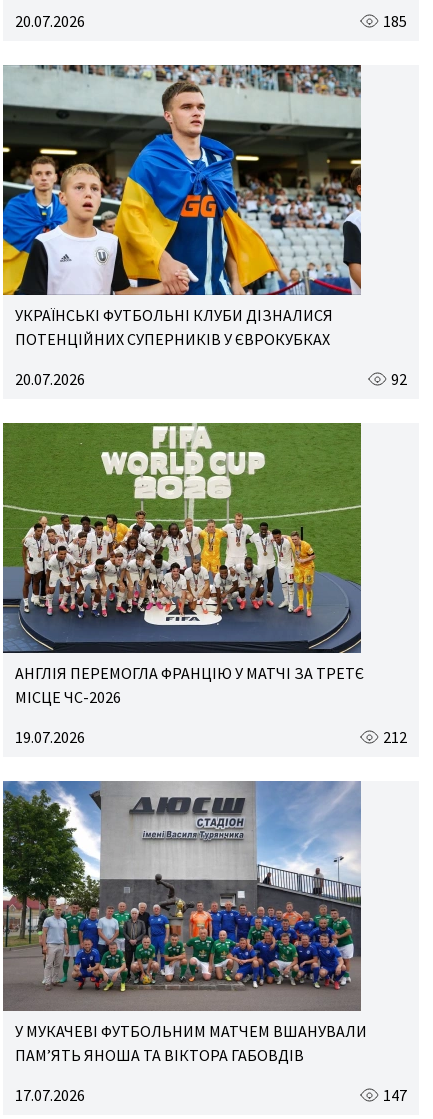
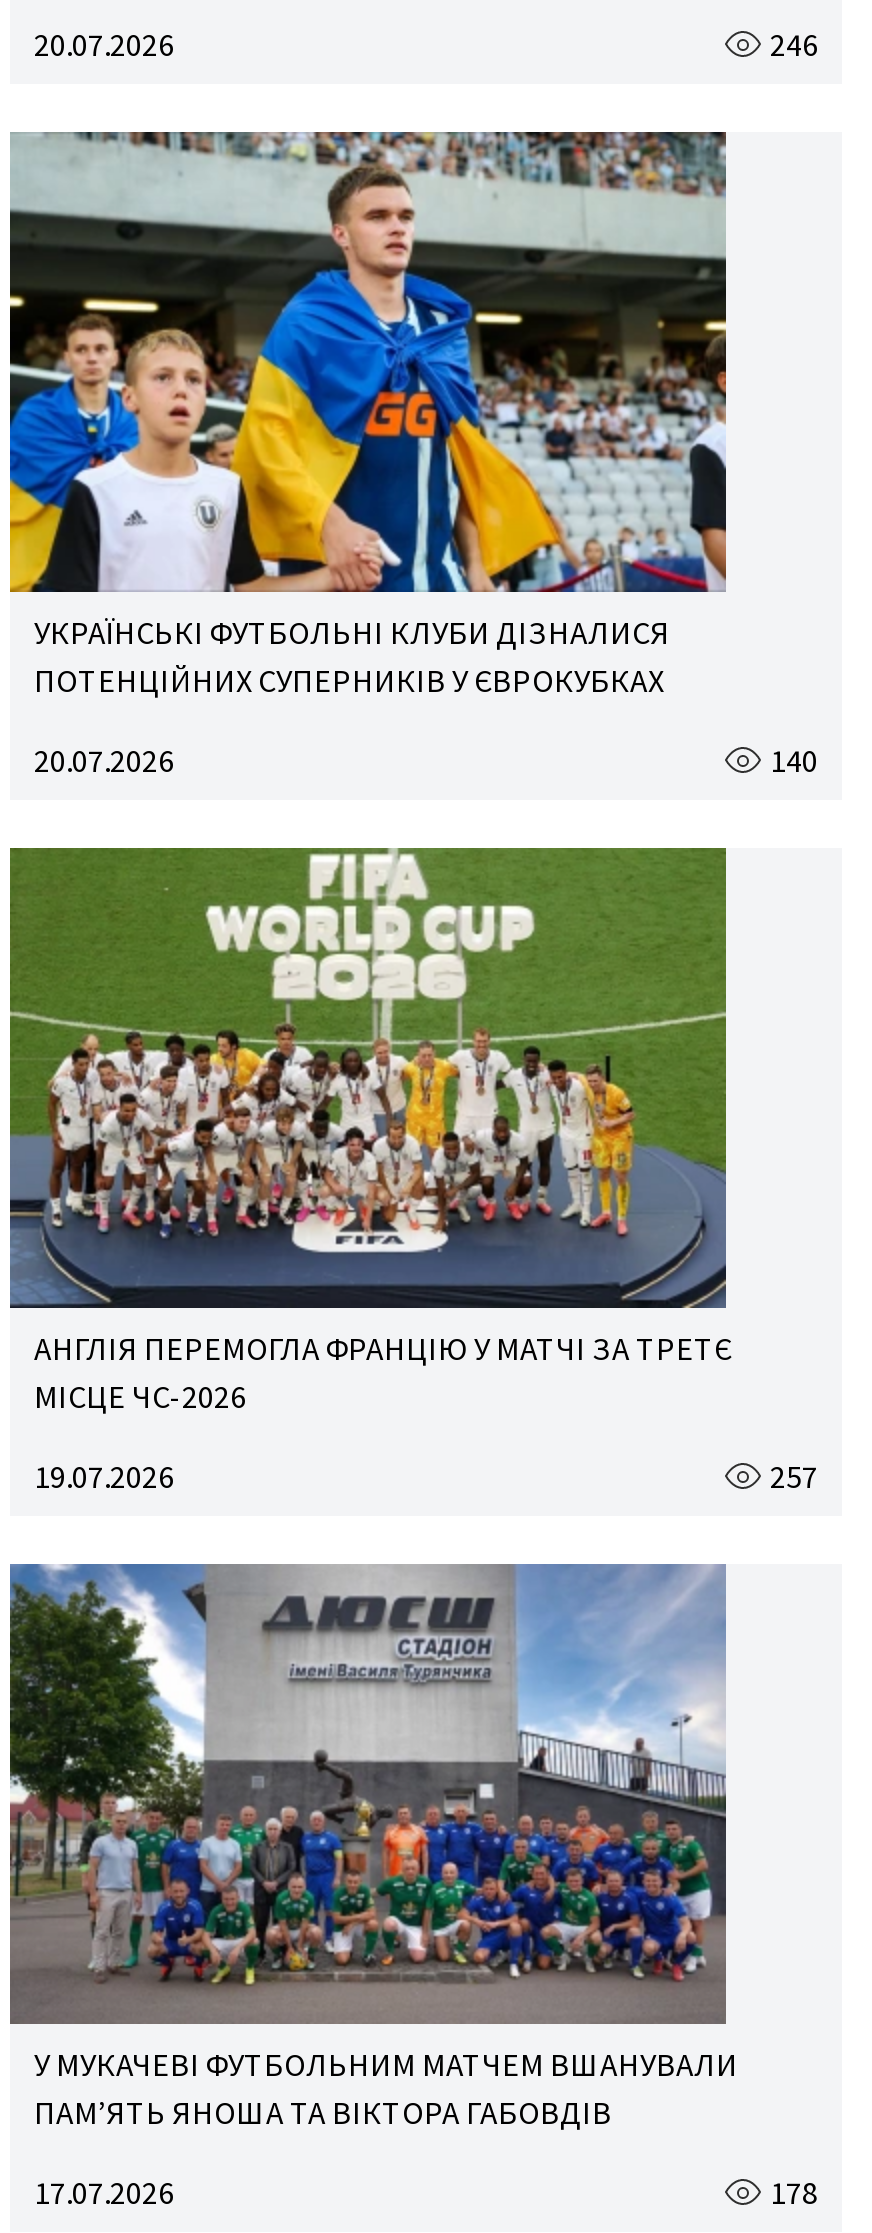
- 185
+ 246

- 92
+ 140

- 212
+ 257

- 147
+ 178
